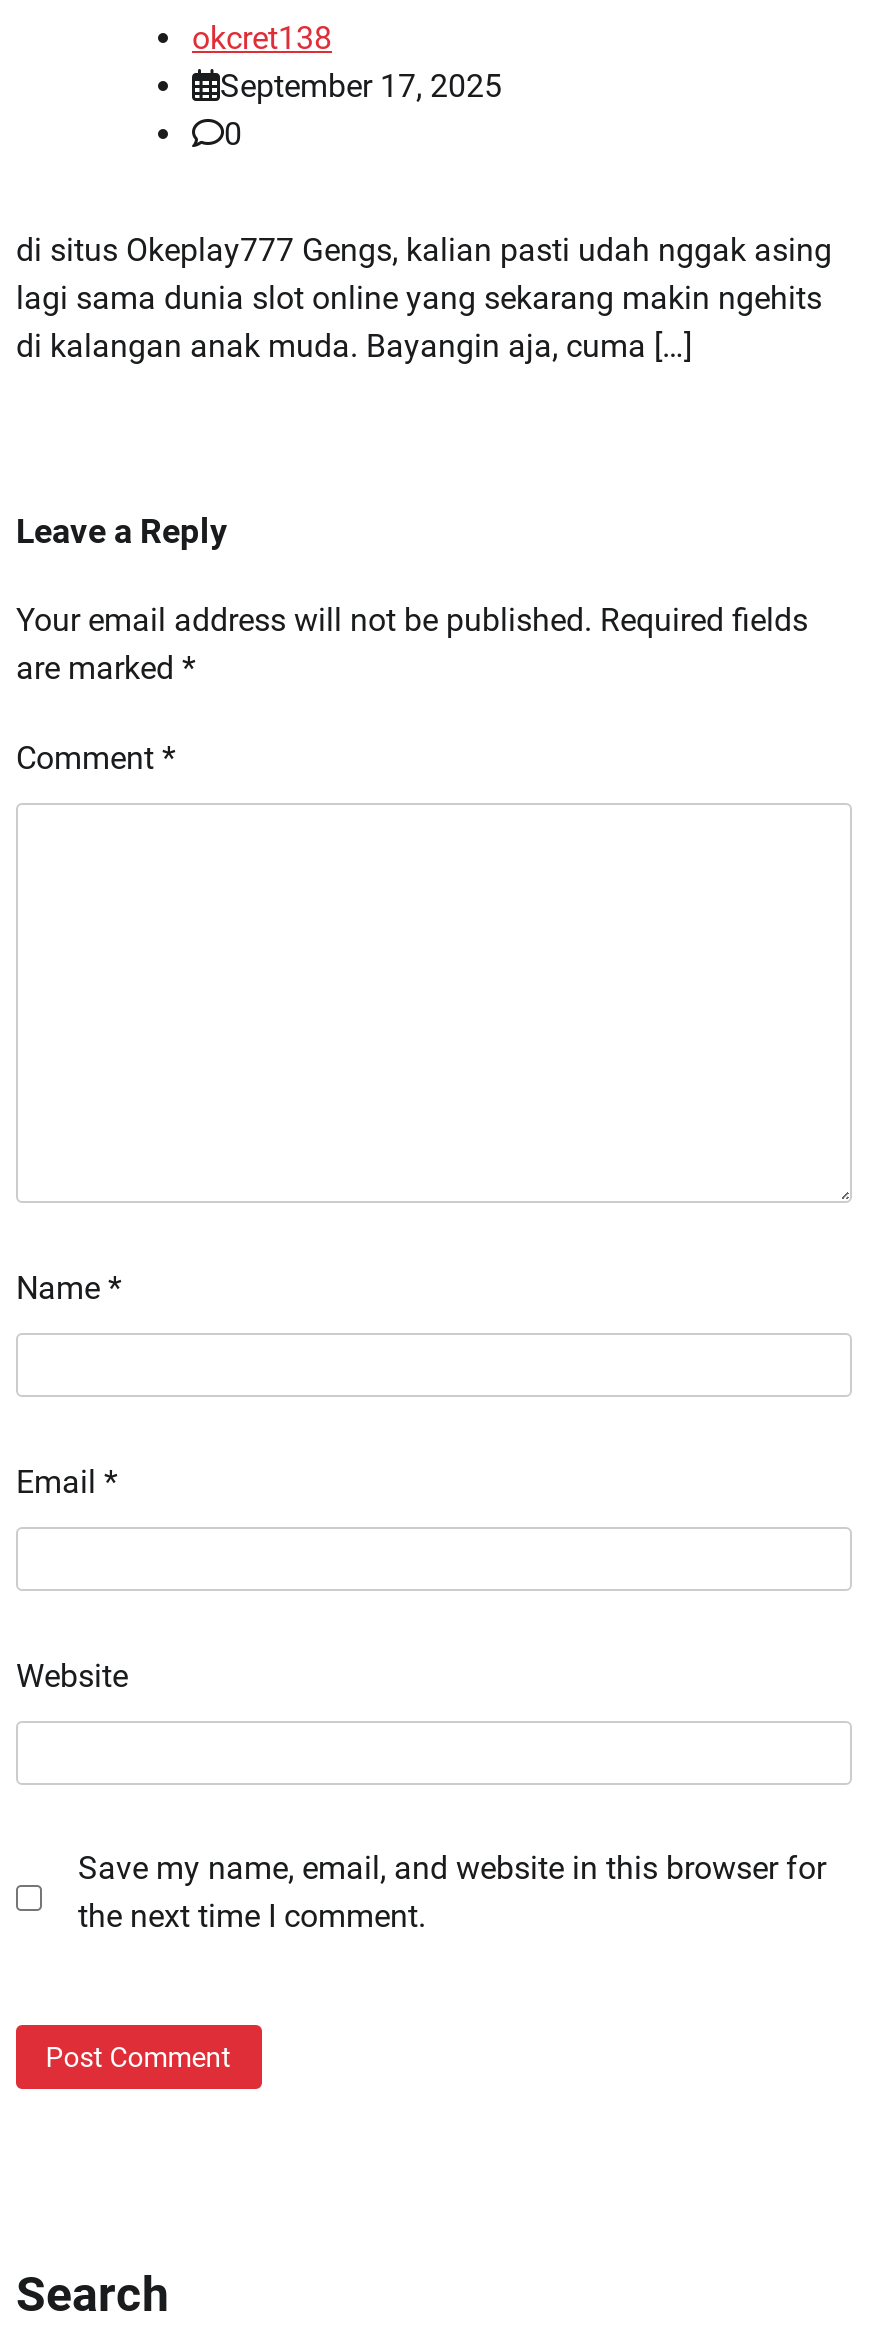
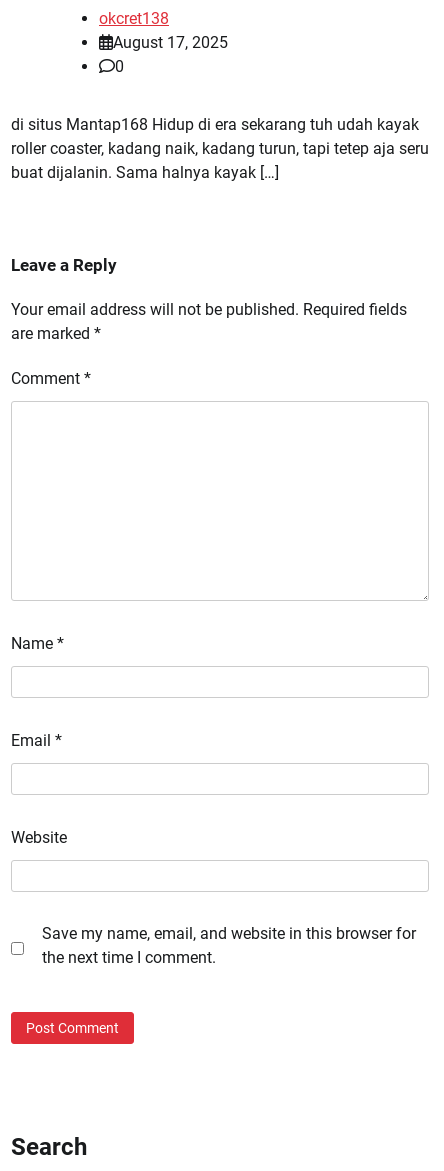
- September 17, 2025
+ August 17, 2025

- di situs Okeplay777 Gengs, kalian pasti udah nggak asing
- lagi sama dunia slot online yang sekarang makin ngehits
- di kalangan anak muda. Bayangin aja, cuma […]
+ di situs Mantap168 Hidup di era sekarang tuh udah kayak
+ roller coaster, kadang naik, kadang turun, tapi tetep aja seru
+ buat dijalanin. Sama halnya kayak […]
